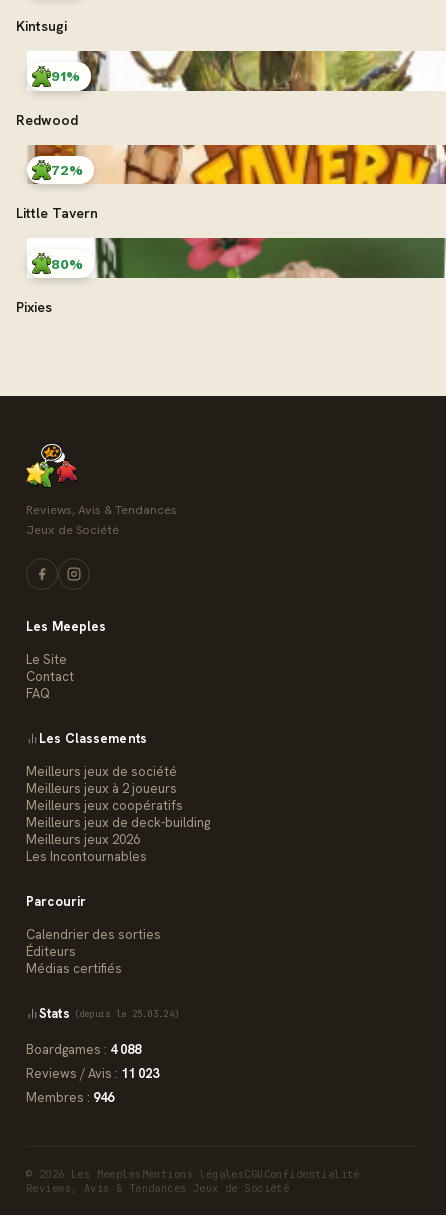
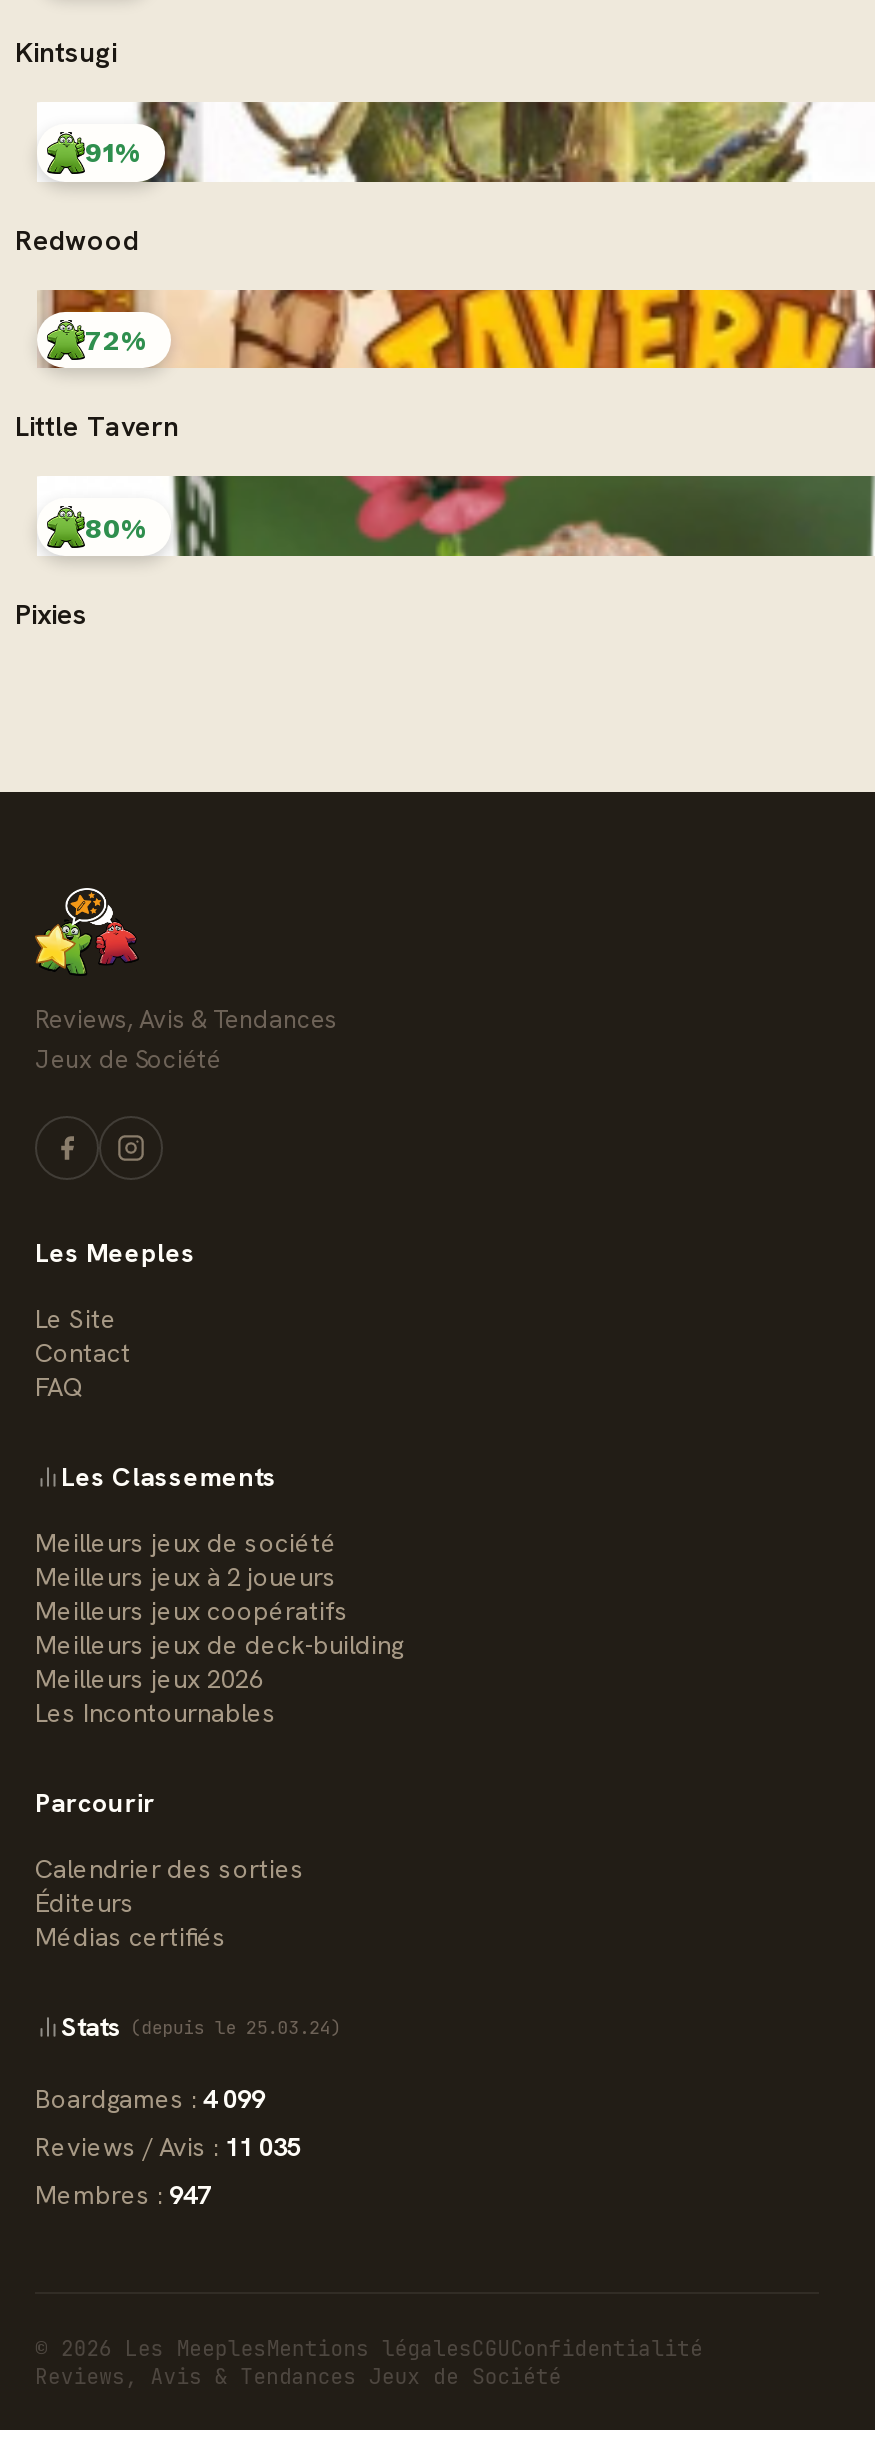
- Boardgames : 4 088
+ Boardgames : 4 099

- Reviews / Avis : 11 023
+ Reviews / Avis : 11 035

- Membres : 946
+ Membres : 947
